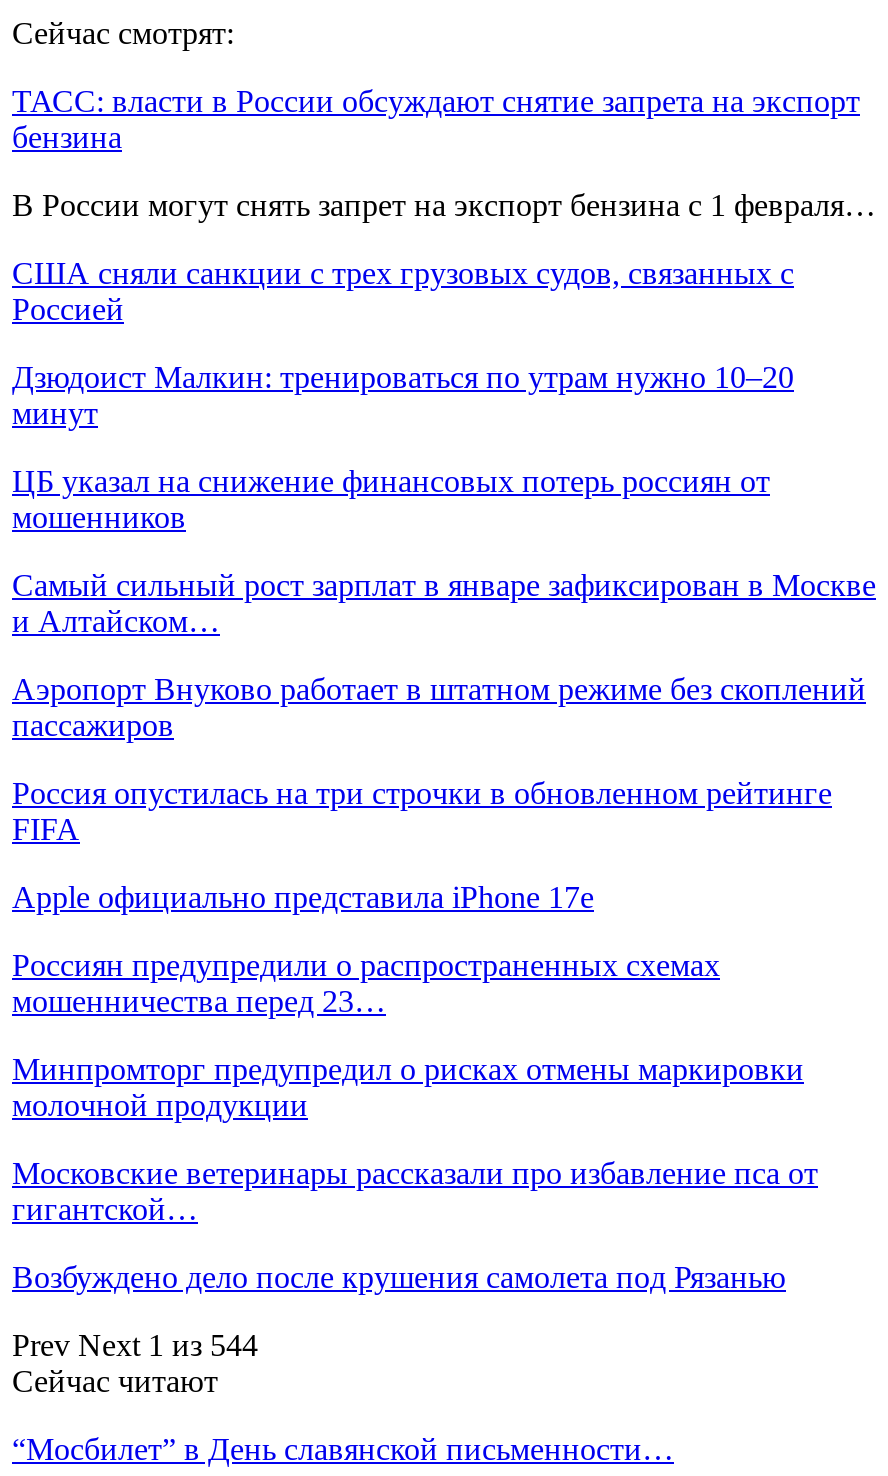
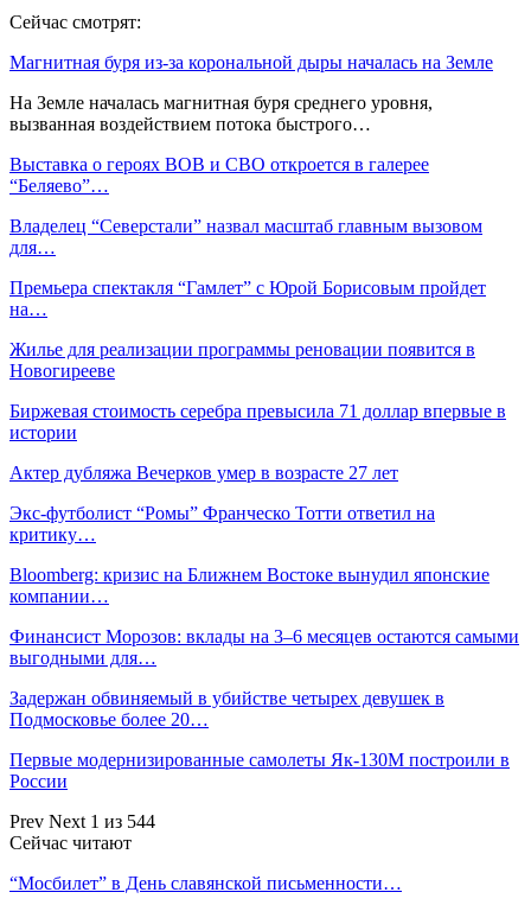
- ТАСС: власти в России обсуждают снятие запрета на экспорт
- бензина
+ Магнитная буря из-за корональной дыры началась на Земле

- В России могут снять запрет на экспорт бензина с 1 февраля…
+ На Земле началась магнитная буря среднего уровня,
+ вызванная воздействием потока быстрого…

- США сняли санкции с трех грузовых судов, связанных с
- Россией
+ Выставка о героях ВОВ и СВО откроется в галерее
+ “Беляево”…

- Дзюдоист Малкин: тренироваться по утрам нужно 10–20
- минут
+ Владелец “Северстали” назвал масштаб главным вызовом
+ для…

- ЦБ указал на снижение финансовых потерь россиян от
- мошенников
+ Премьера спектакля “Гамлет” с Юрой Борисовым пройдет
+ на…

- Самый сильный рост зарплат в январе зафиксирован в Москве
- и Алтайском…
+ Жилье для реализации программы реновации появится в
+ Новогирееве

- Аэропорт Внуково работает в штатном режиме без скоплений
- пассажиров
+ Биржевая стоимость серебра превысила 71 доллар впервые в
+ истории

- Россия опустилась на три строчки в обновленном рейтинге
- FIFA
+ Актер дубляжа Вечерков умер в возрасте 27 лет

- Apple официально представила iPhone 17e
+ Экс-футболист “Ромы” Франческо Тотти ответил на
+ критику…

- Россиян предупредили о распространенных схемах
- мошенничества перед 23…
+ Bloomberg: кризис на Ближнем Востоке вынудил японские
+ компании…

- Минпромторг предупредил о рисках отмены маркировки
- молочной продукции
+ Финансист Морозов: вклады на 3–6 месяцев остаются самыми
+ выгодными для…

- Московские ветеринары рассказали про избавление пса от
- гигантской…
+ Задержан обвиняемый в убийстве четырех девушек в
+ Подмосковье более 20…

- Возбуждено дело после крушения самолета под Рязанью
+ Первые модернизированные самолеты Як-130М построили в
+ России
